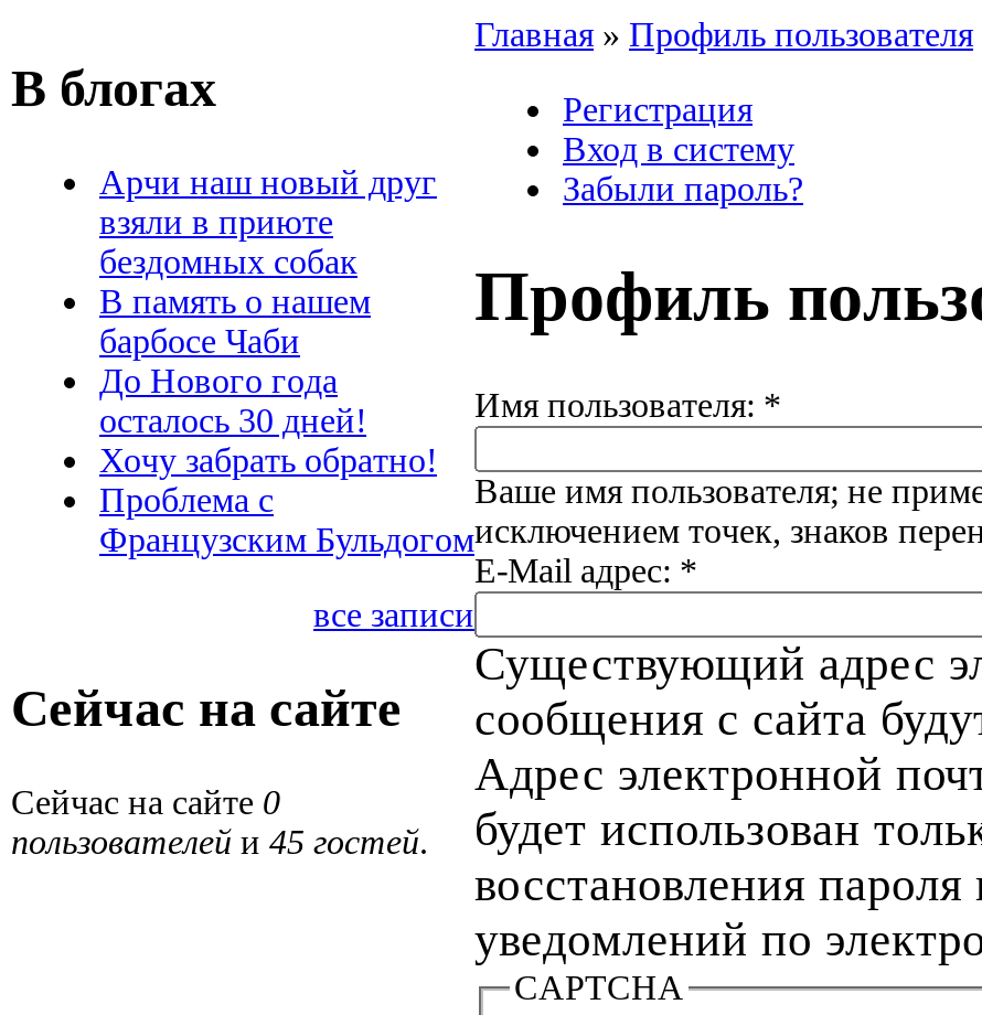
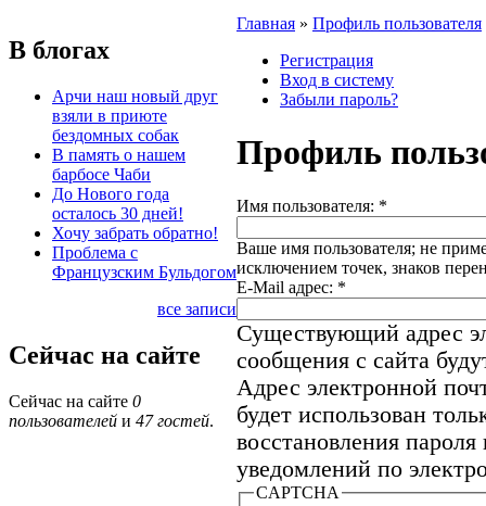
- пользователей и 45 гостей.
+ пользователей и 47 гостей.
